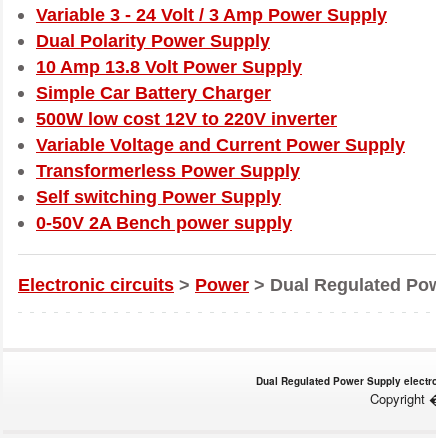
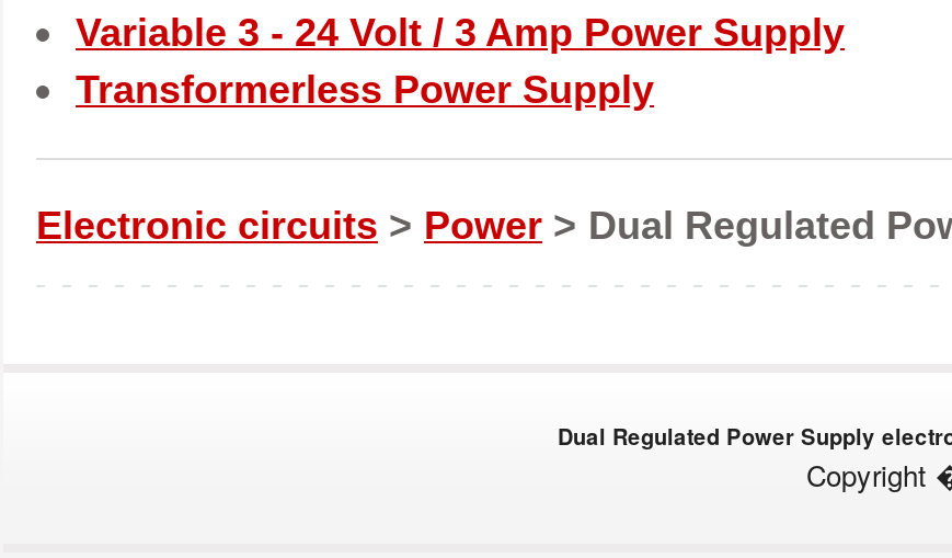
- Dual Polarity Power Supply
- 10 Amp 13.8 Volt Power Supply
- Simple Car Battery Charger
- 500W low cost 12V to 220V inverter
- Variable Voltage and Current Power Supply

- Self switching Power Supply
- 0-50V 2A Bench power supply
